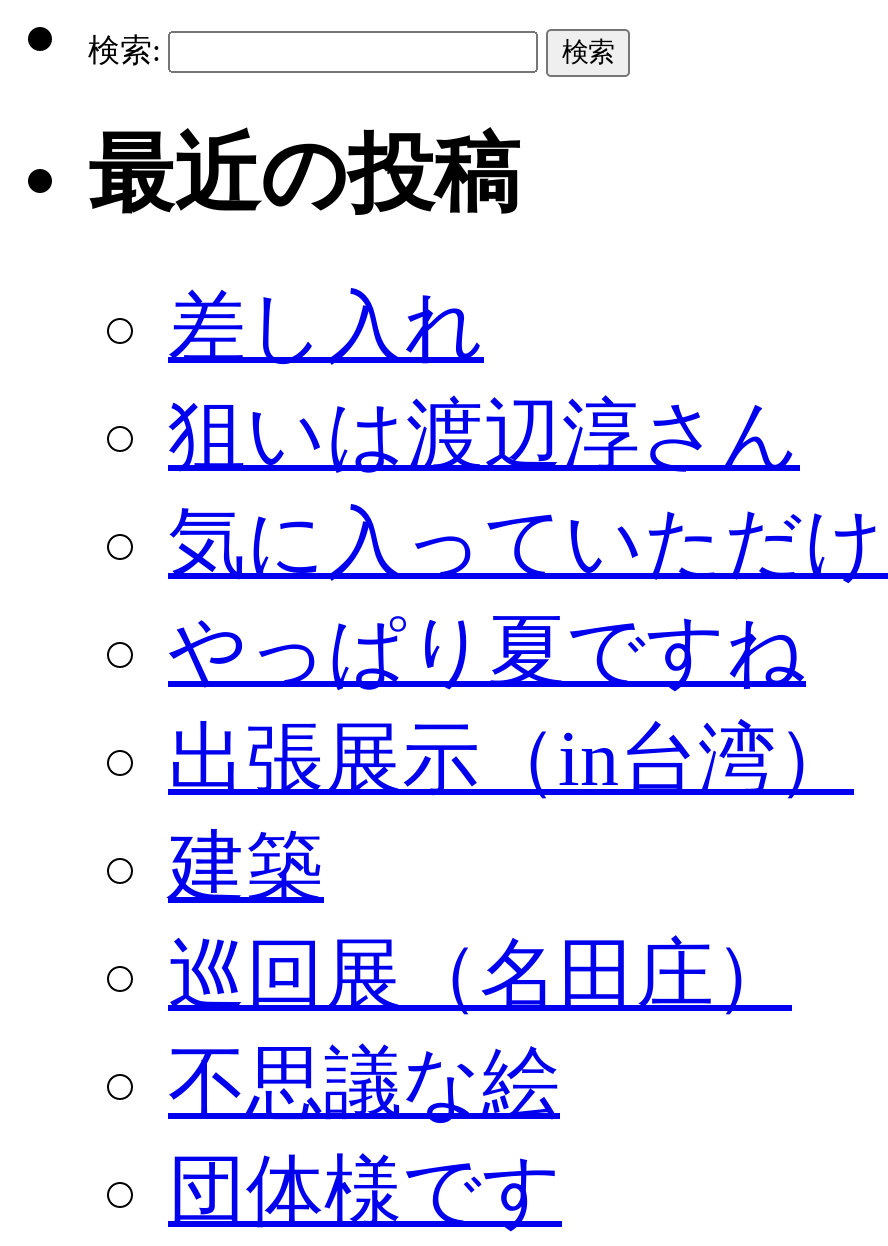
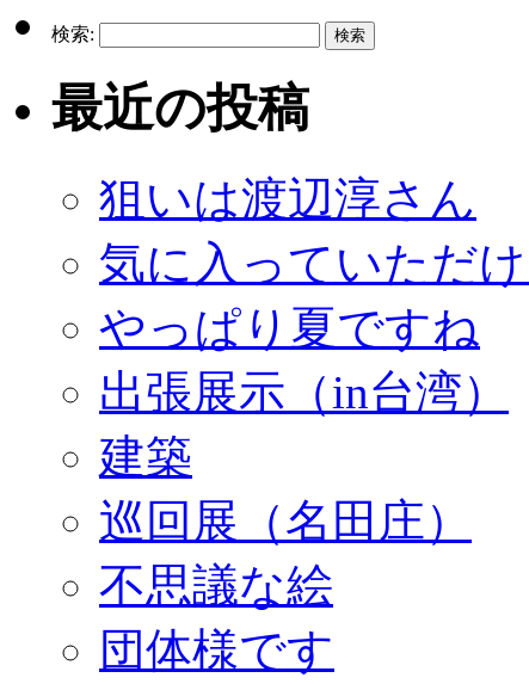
- 差し入れ
